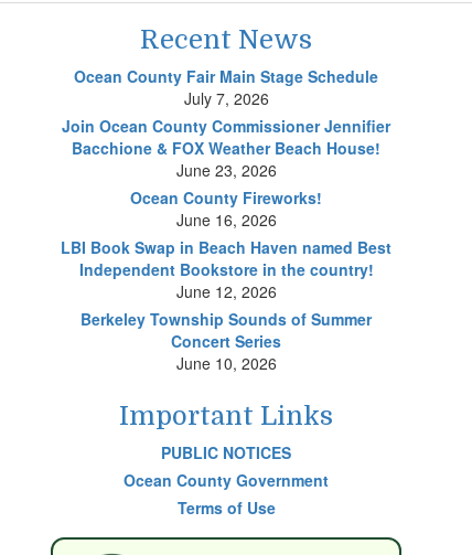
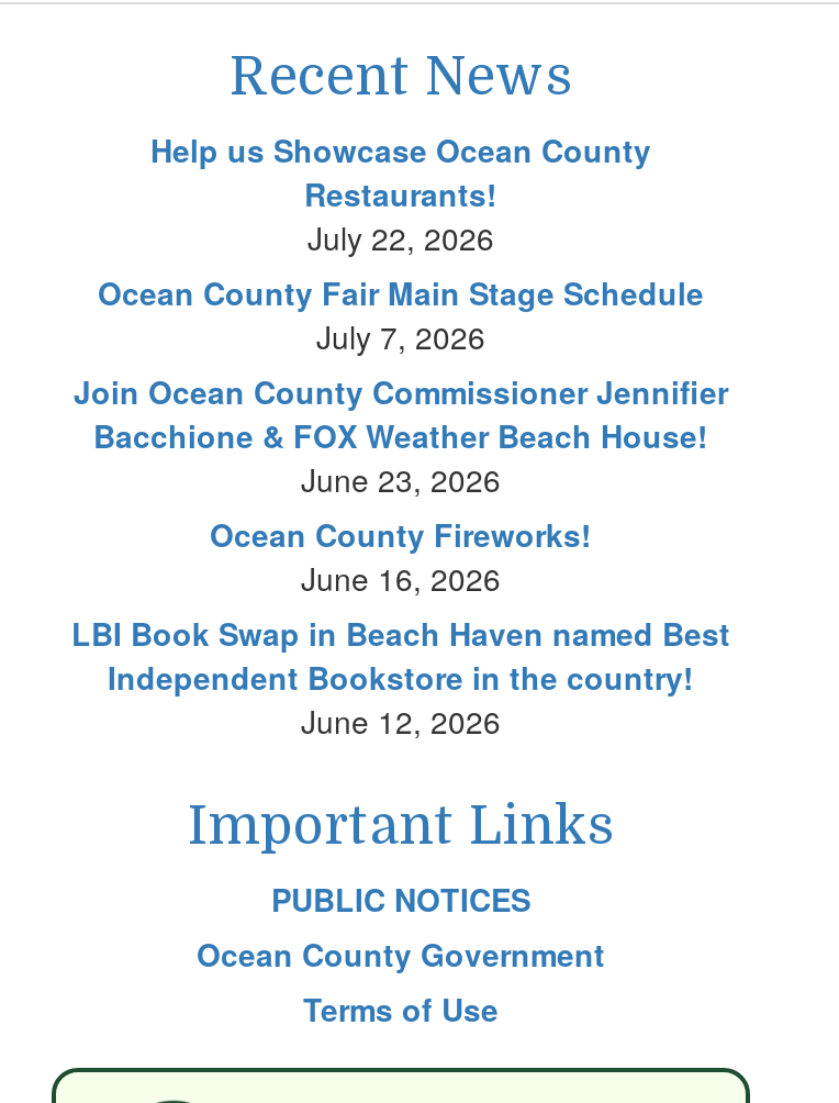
+ Help us Showcase Ocean County
+ Restaurants!
+ July 22, 2026

moved down: Ocean County Fair Main Stage Schedule | July 7, 2026 | Join Ocean County Commissioner Jennifier | ... | Independent Bookstore in the country! | June 12, 2026

- Berkeley Township Sounds of Summer
- Concert Series
- June 10, 2026
